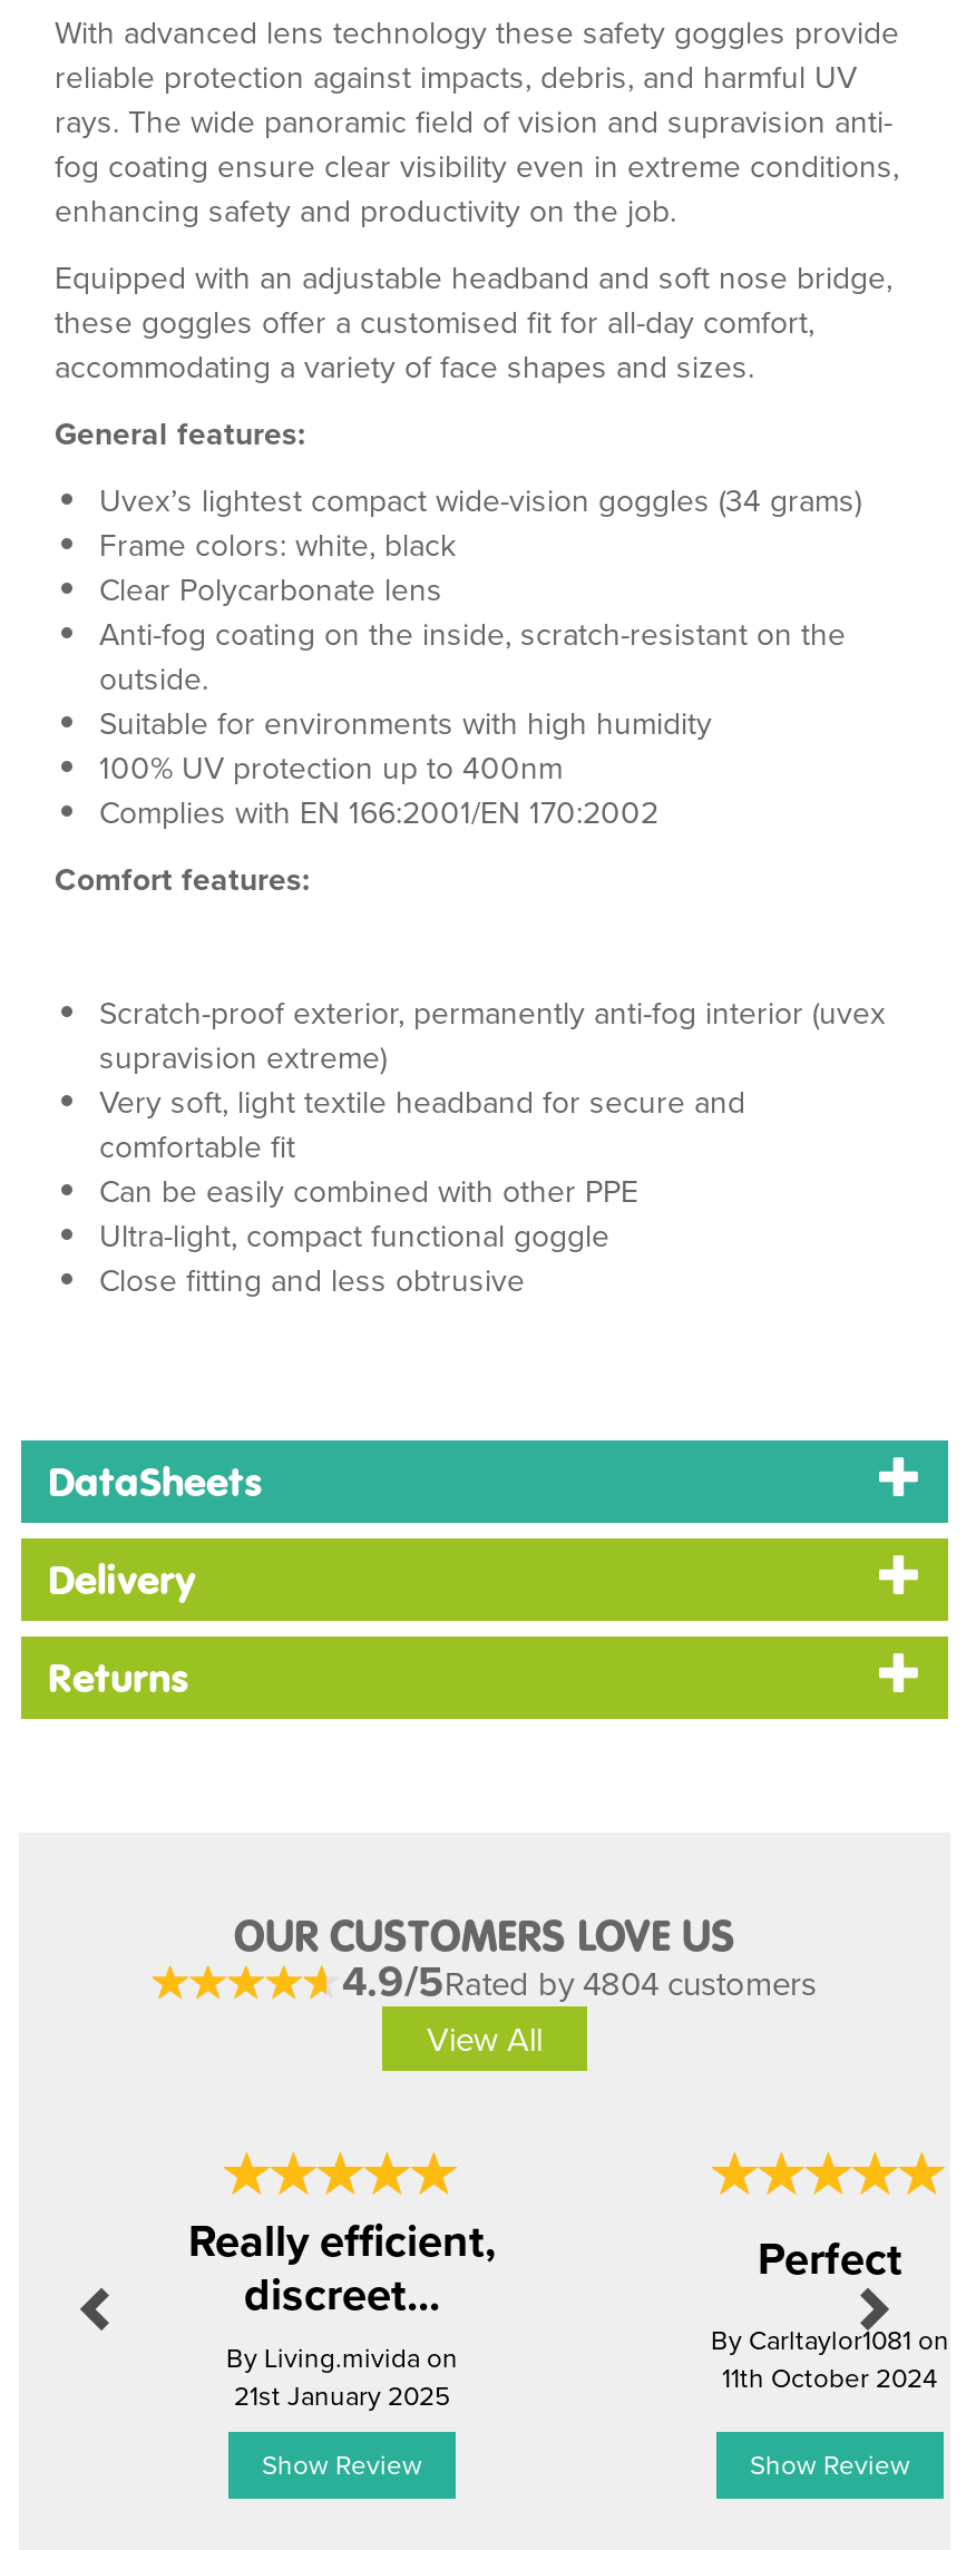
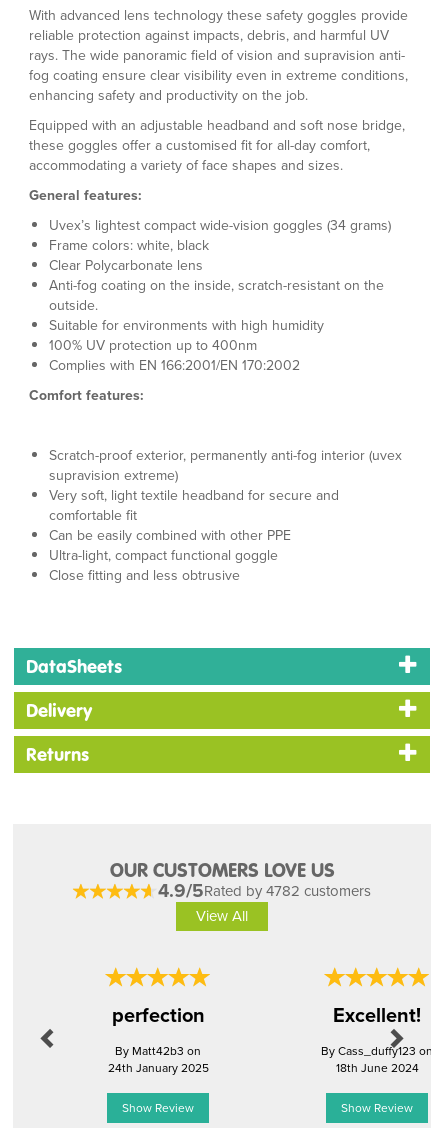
- 4.9/5Rated by 4804 customers
+ 4.9/5Rated by 4782 customers

- Really efficient,
- discreet...
- By Living.mivida on
- 21st January 2025
+ perfection
+ By Matt42b3 on
+ 24th January 2025

- Perfect
- By Carltaylor1081 on
- 11th October 2024
+ Excellent!
+ By Cass_duffy123 on
+ 18th June 2024
